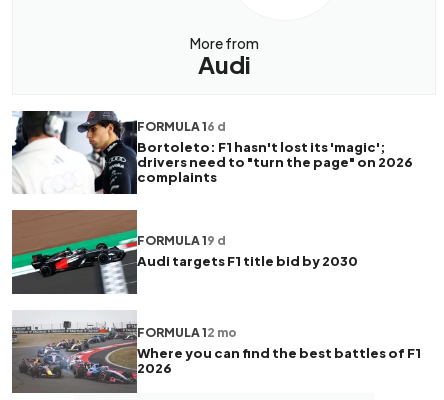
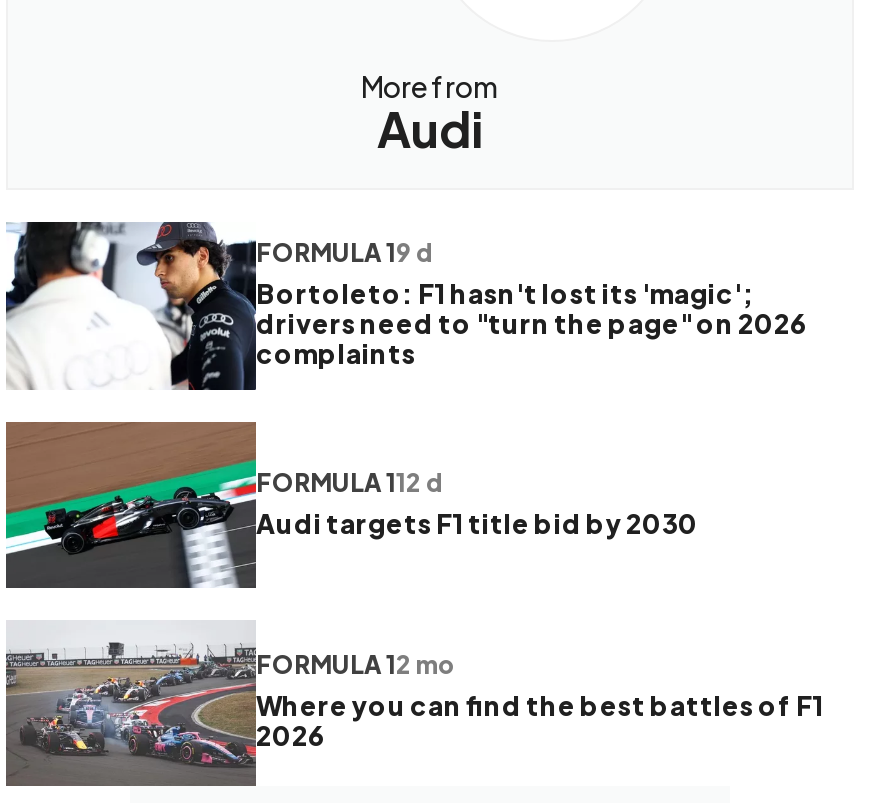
- FORMULA 16 d
+ FORMULA 19 d

- FORMULA 19 d
+ FORMULA 112 d
